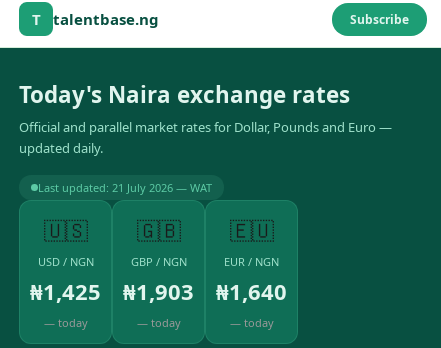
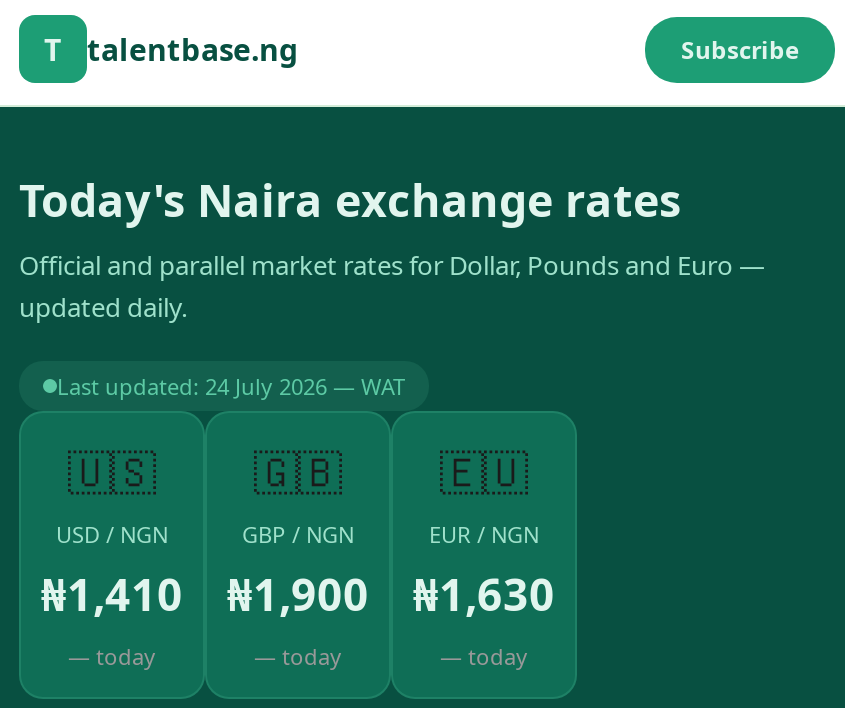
- Last updated: 21 July 2026 — WAT
+ Last updated: 24 July 2026 — WAT

- ₦1,425
+ ₦1,410

- ₦1,903
+ ₦1,900

- ₦1,640
+ ₦1,630
